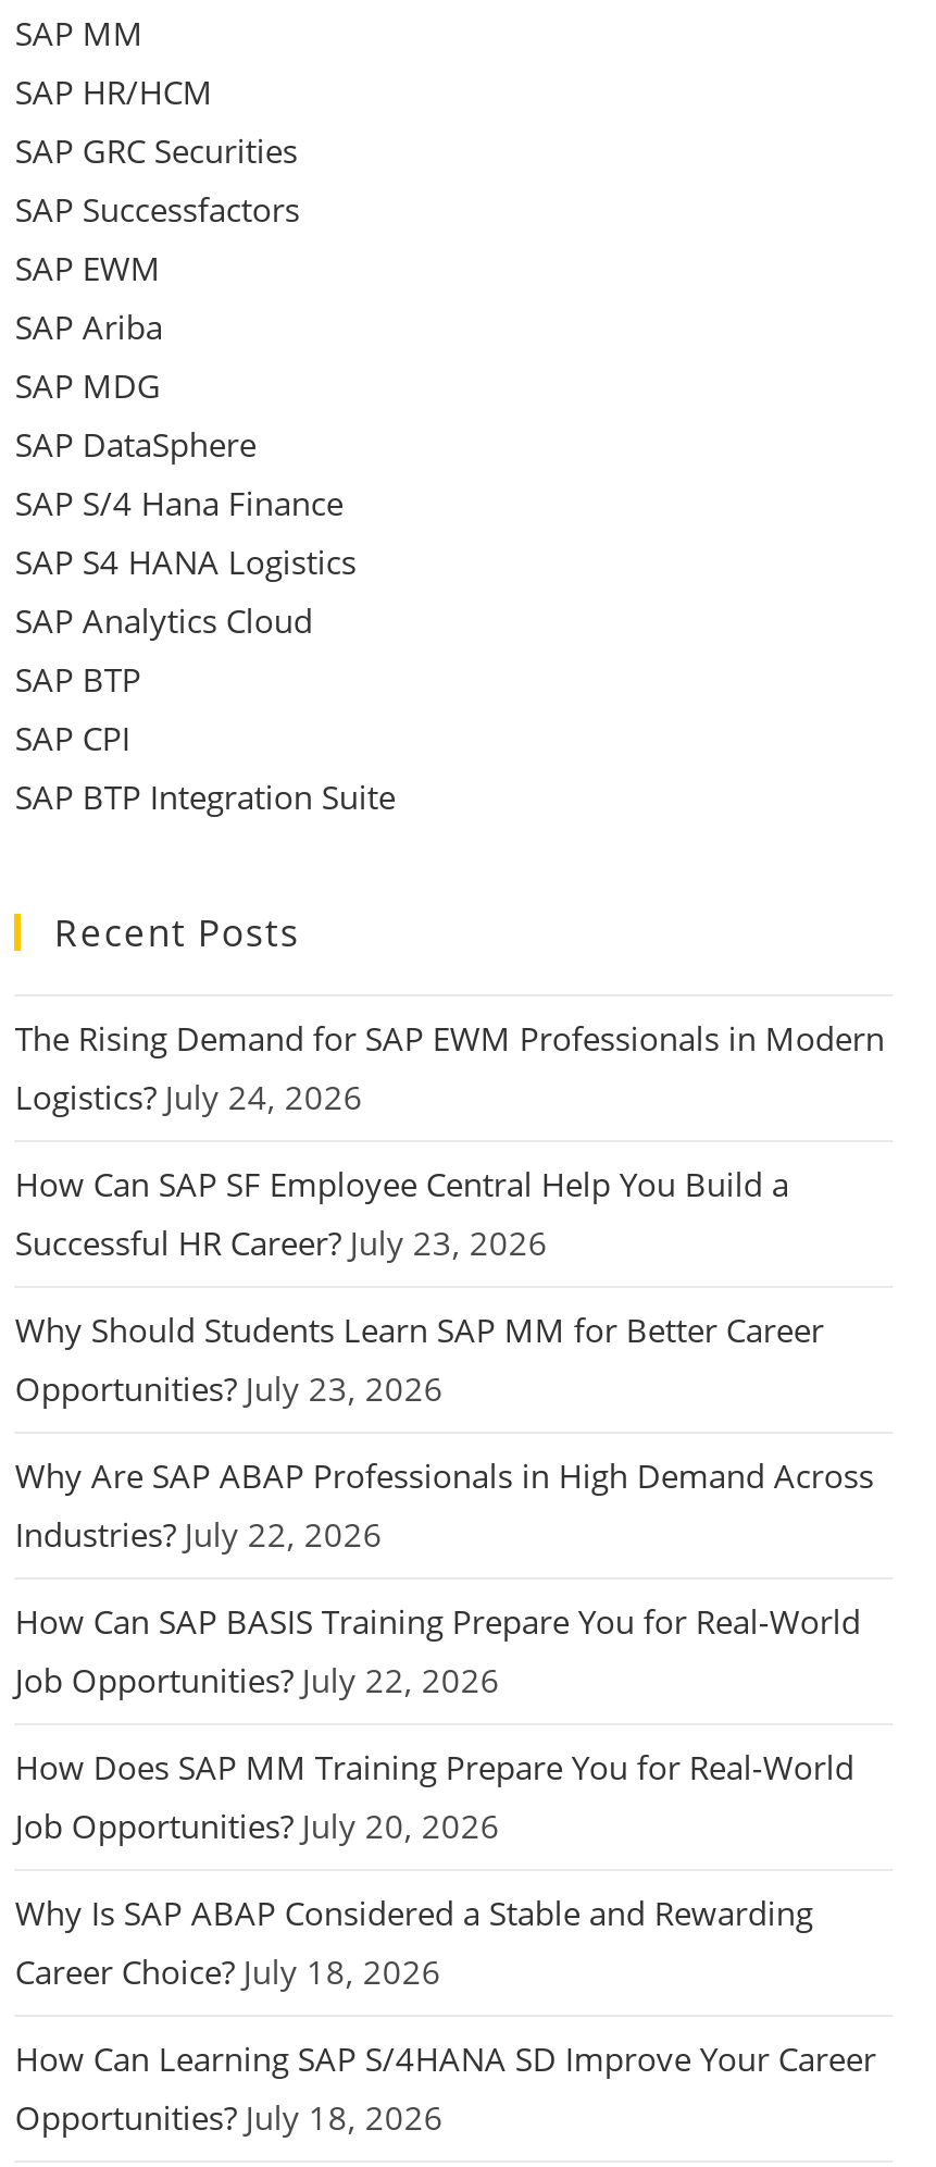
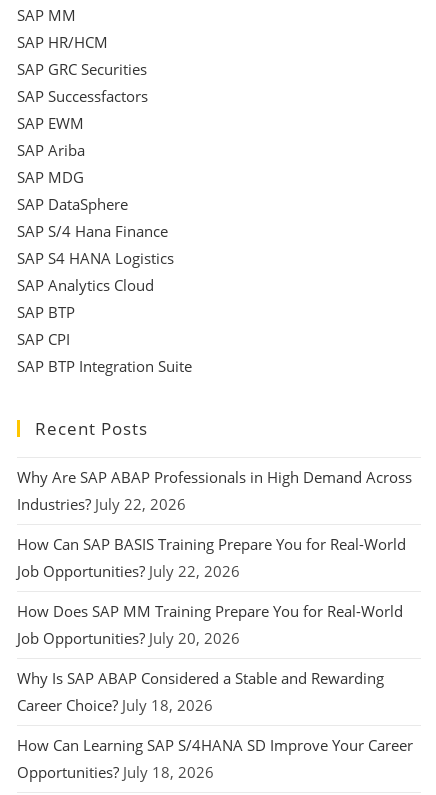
- The Rising Demand for SAP EWM Professionals in Modern
- Logistics? July 24, 2026
- How Can SAP SF Employee Central Help You Build a
- Successful HR Career? July 23, 2026
- Why Should Students Learn SAP MM for Better Career
- Opportunities? July 23, 2026
